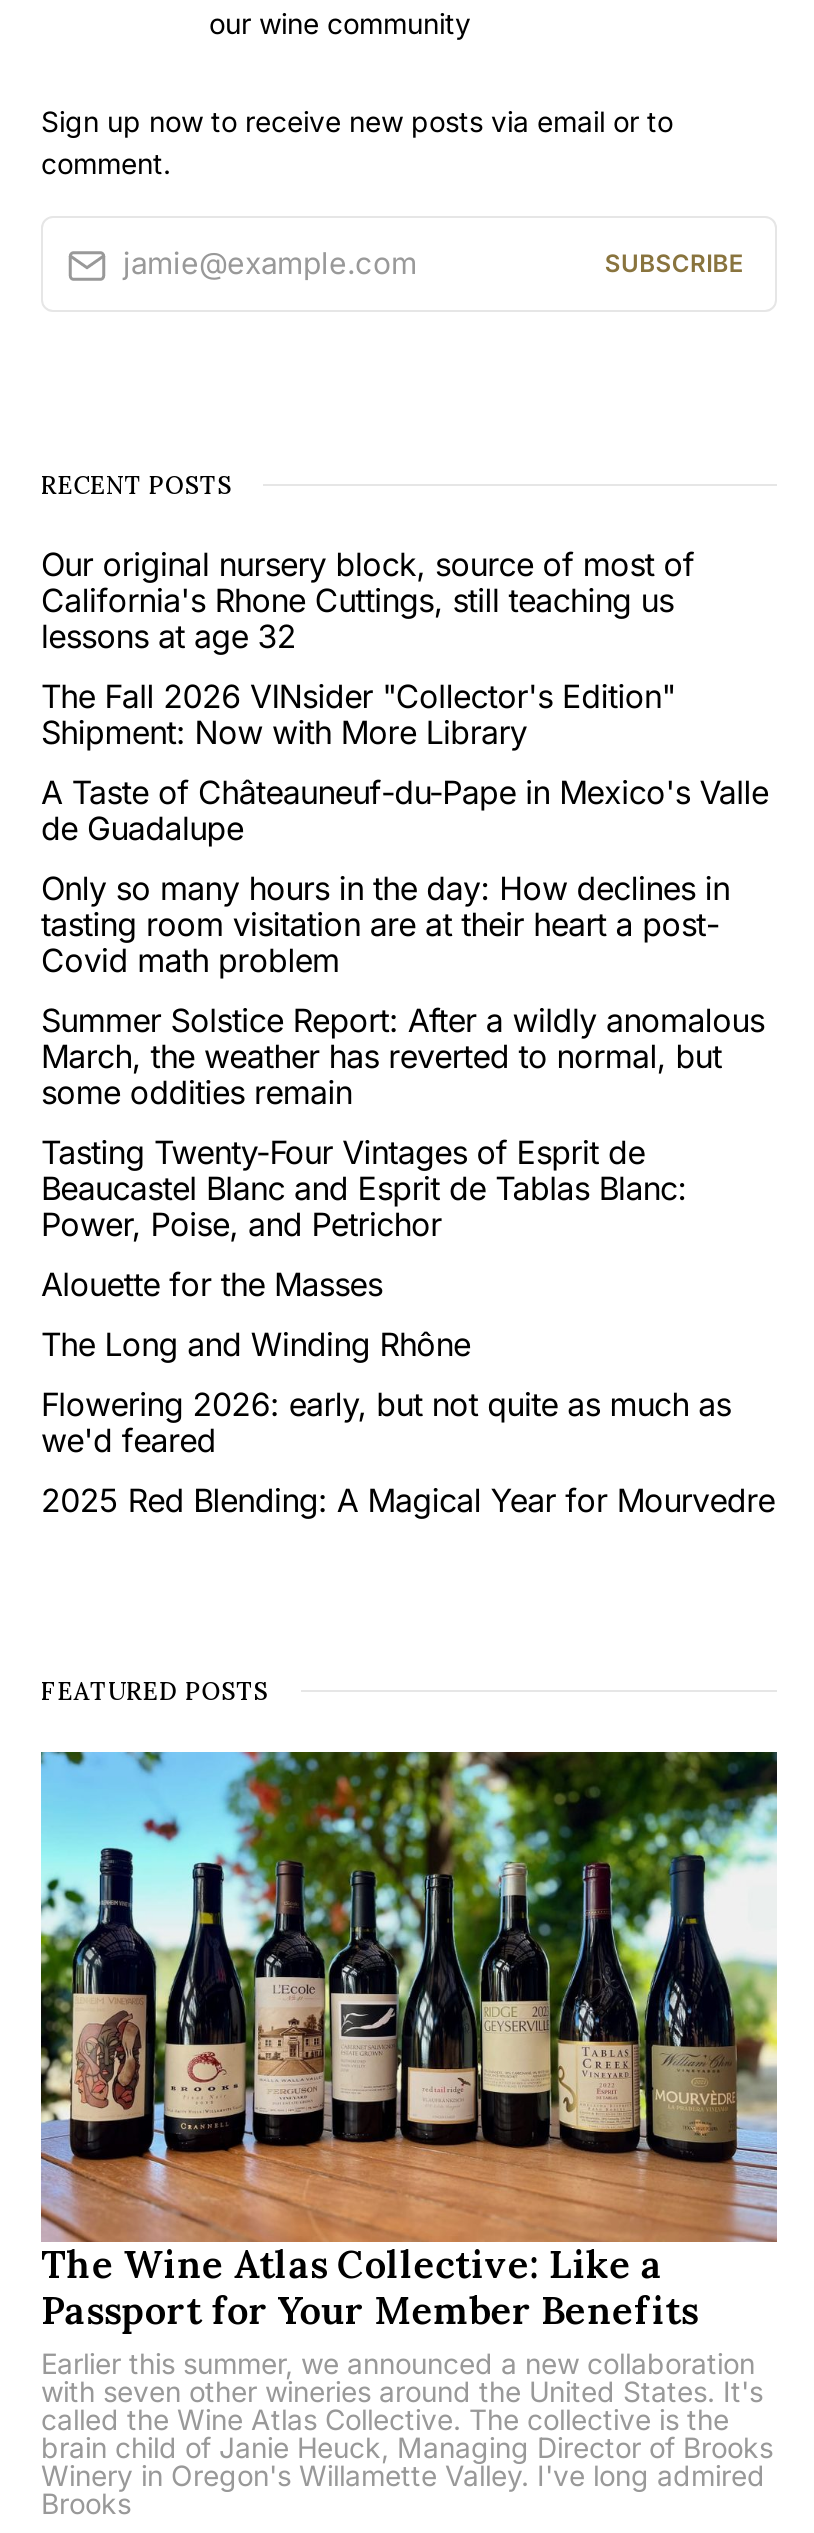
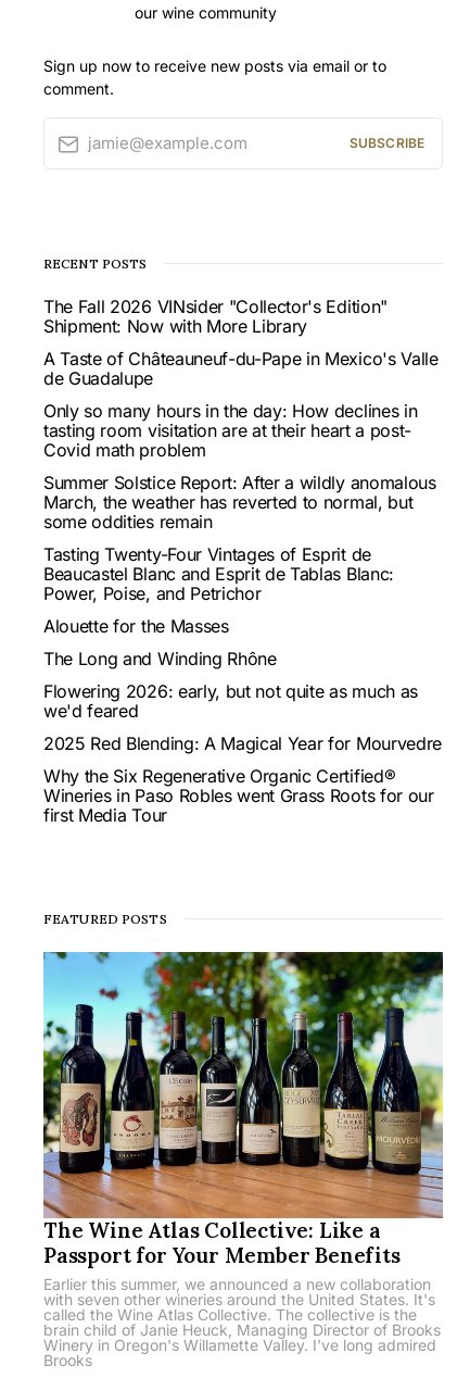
- Our original nursery block, source of most of
- California's Rhone Cuttings, still teaching us
- lessons at age 32

moved up: The Fall 2026 VINsider "Collector's Edition" | Shipment: Now with More Library | A Taste of Châteauneuf-du-Pape in Mexico's Valle | ... | we'd feared | 2025 Red Blending: A Magical Year for Mourvedre

+ Why the Six Regenerative Organic Certified®
+ Wineries in Paso Robles went Grass Roots for our
+ first Media Tour
